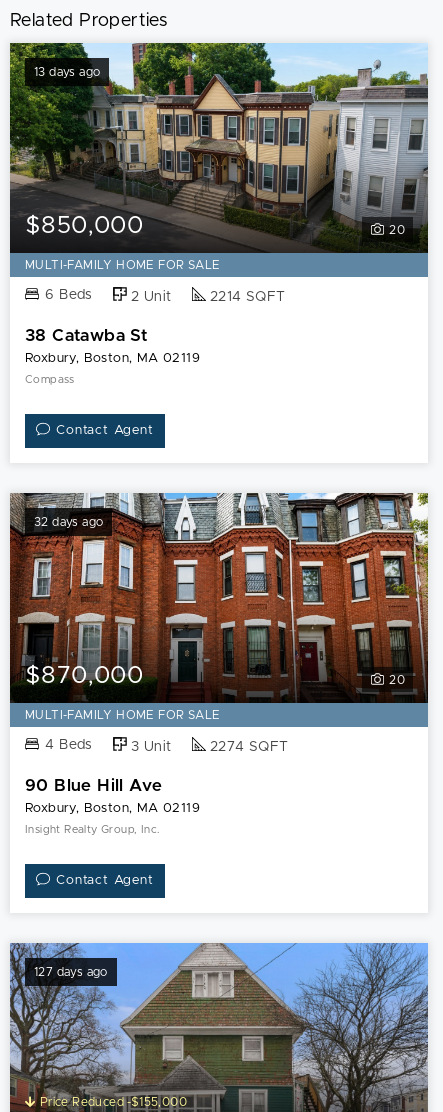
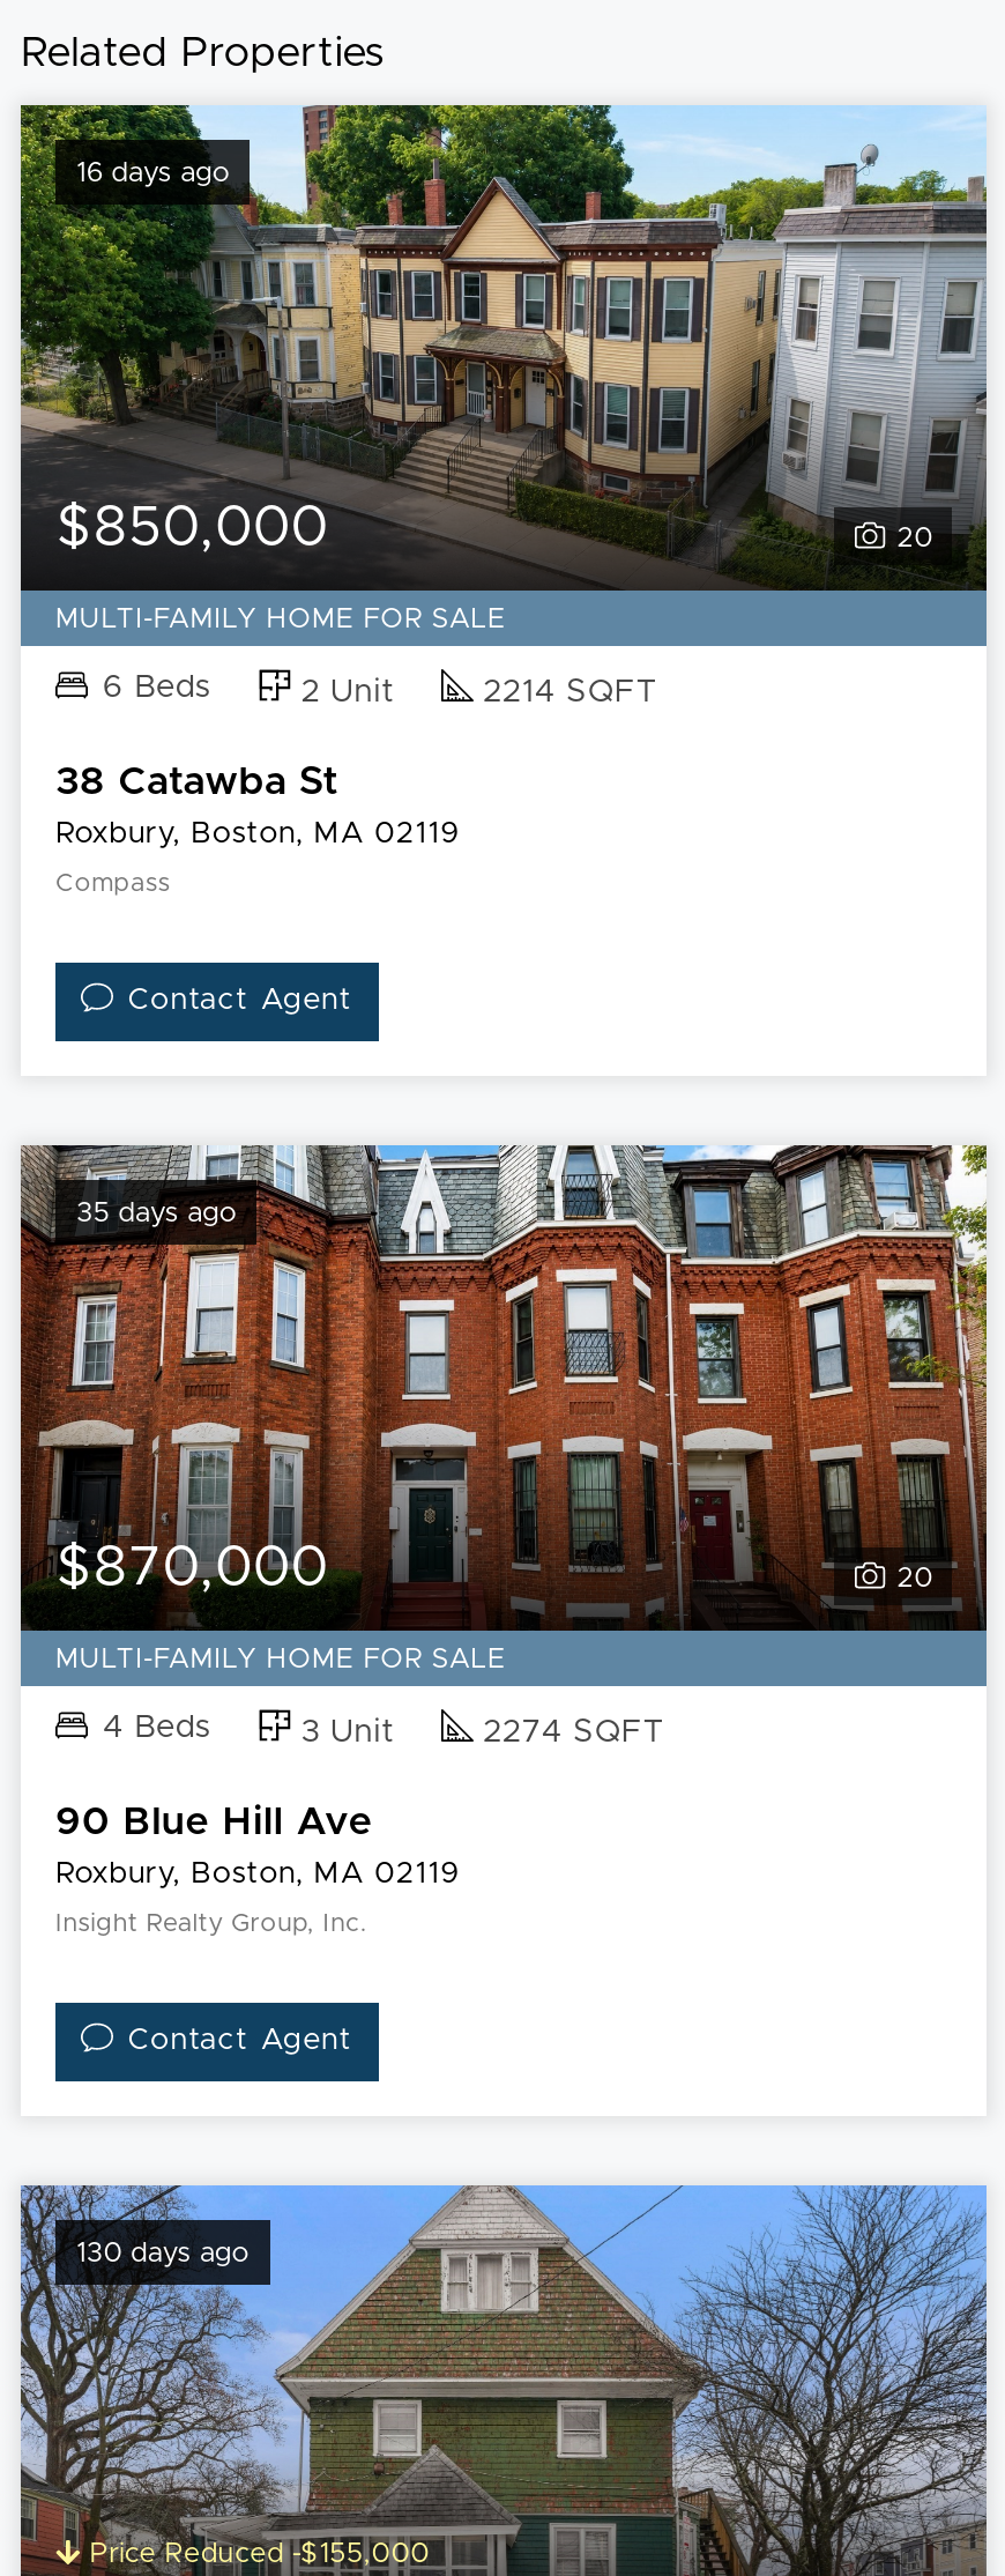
- 13 days ago
+ 16 days ago

- 32 days ago
+ 35 days ago

- 127 days ago
+ 130 days ago
